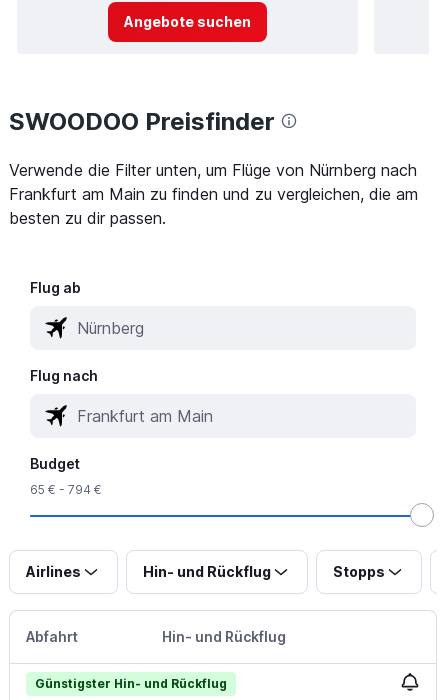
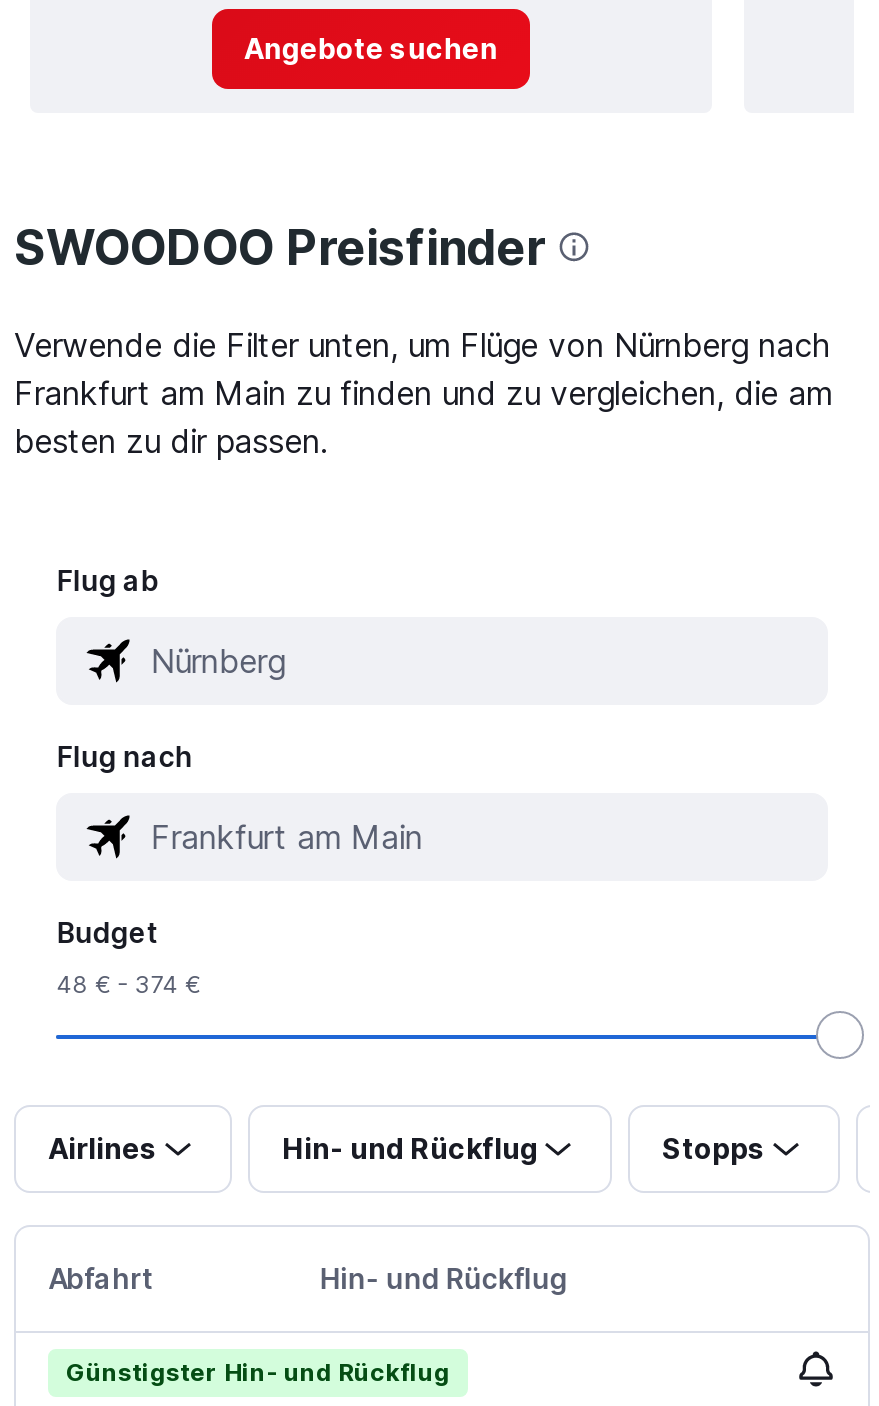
- 65 € - 794 €
+ 48 € - 374 €
